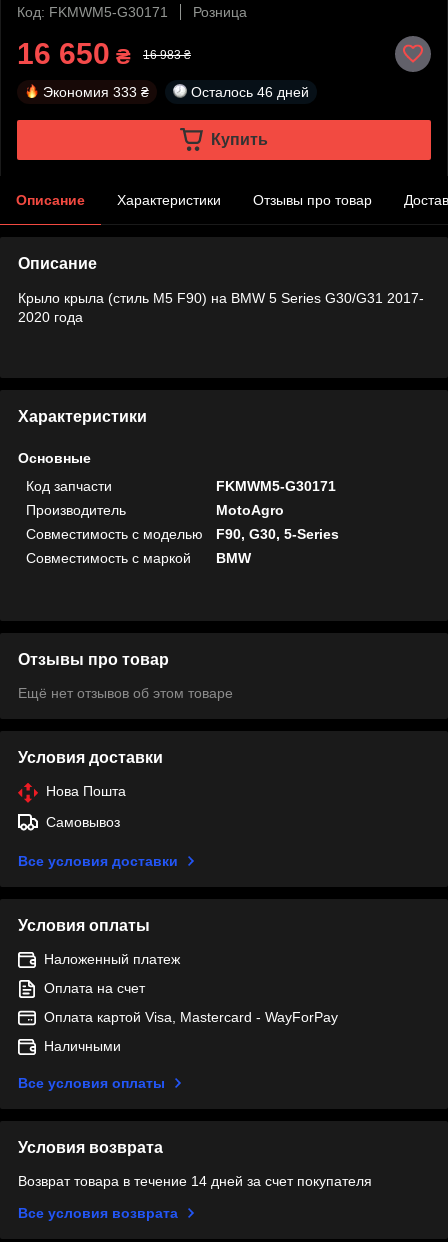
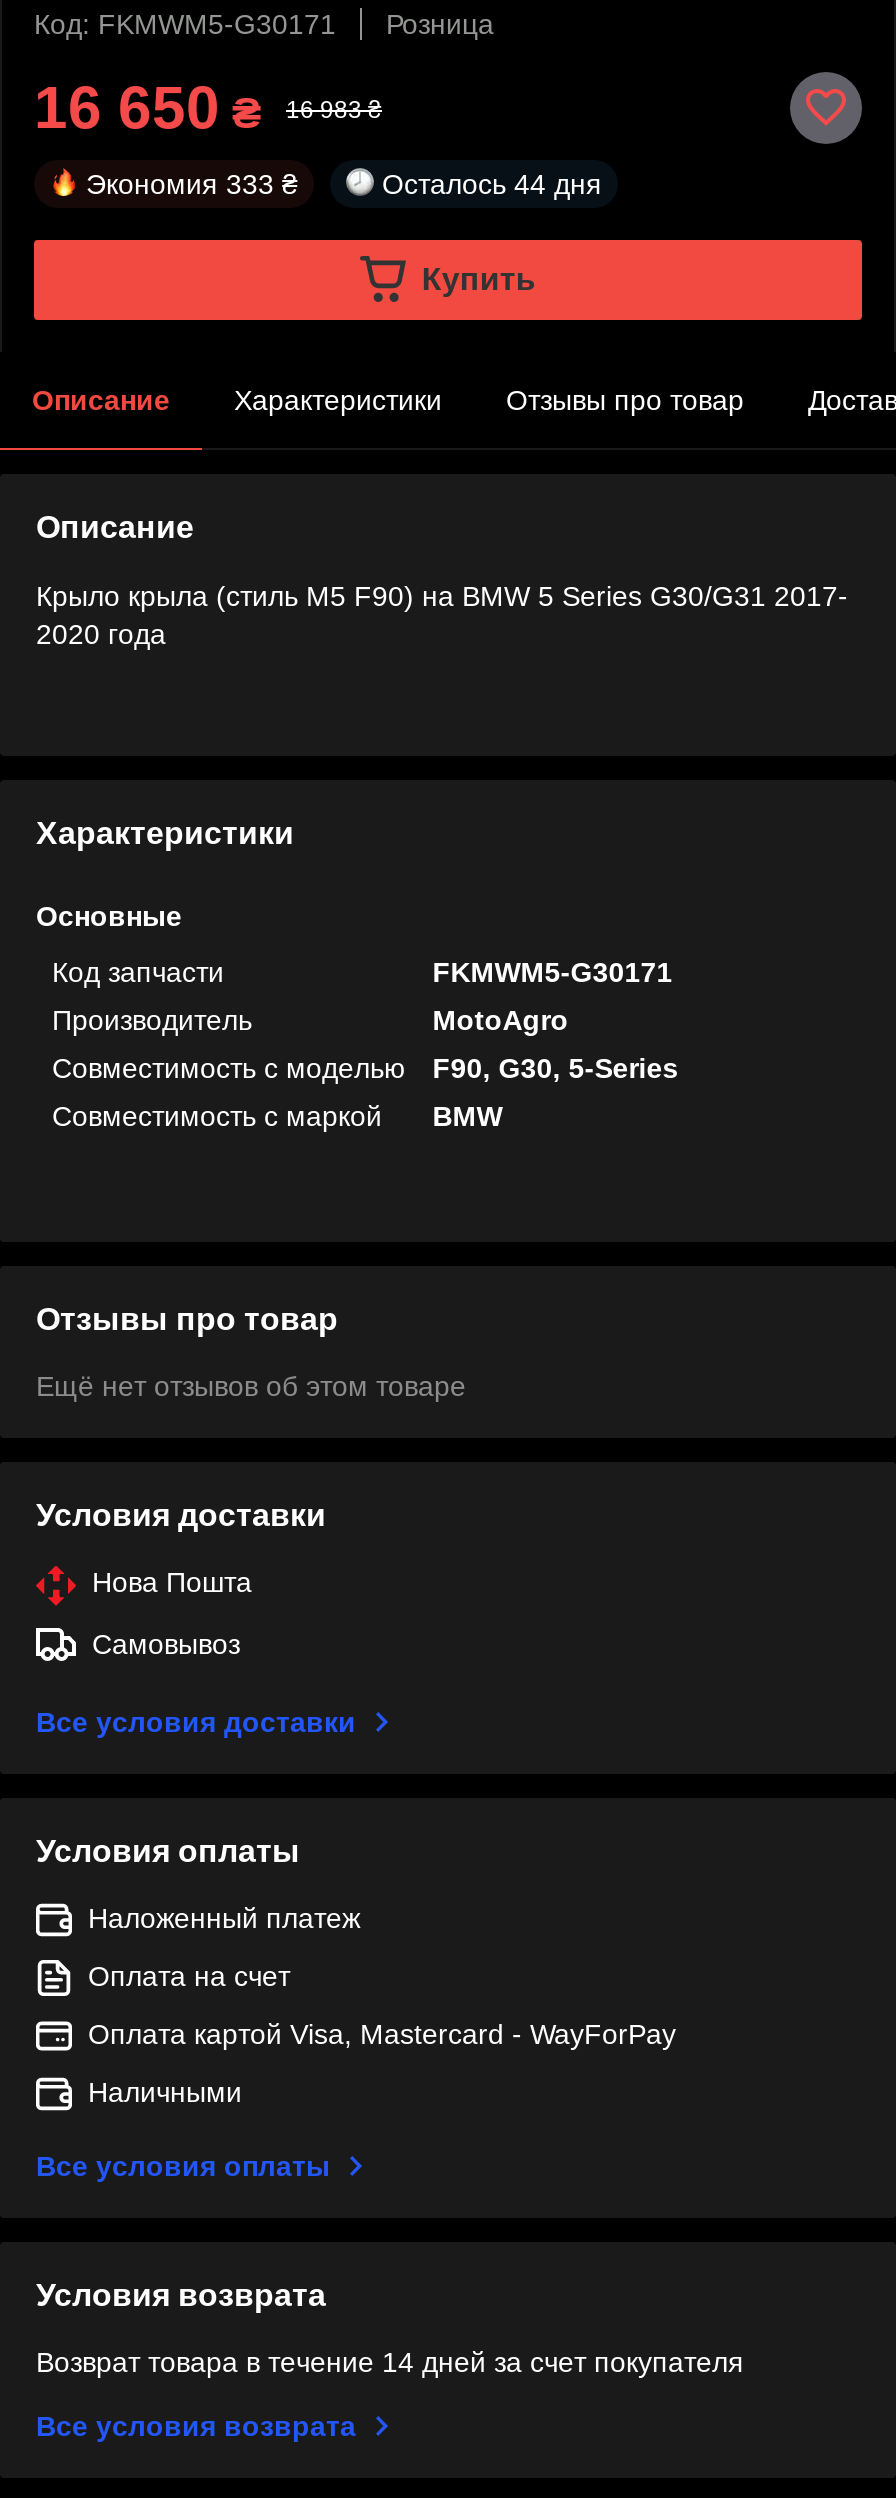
- Осталось 46 дней
+ Осталось 44 дня
